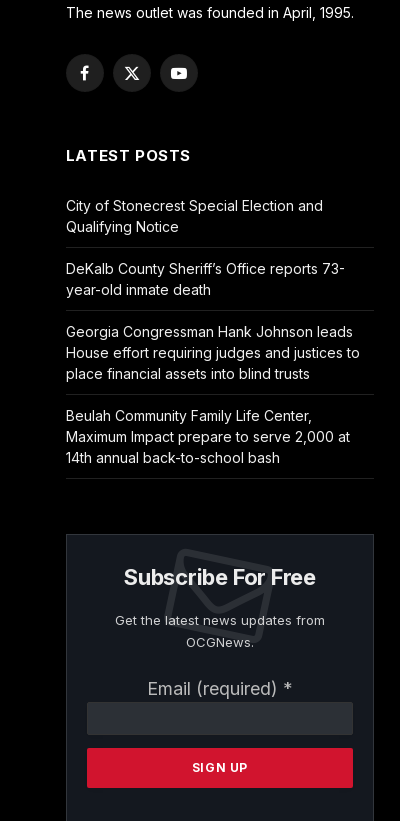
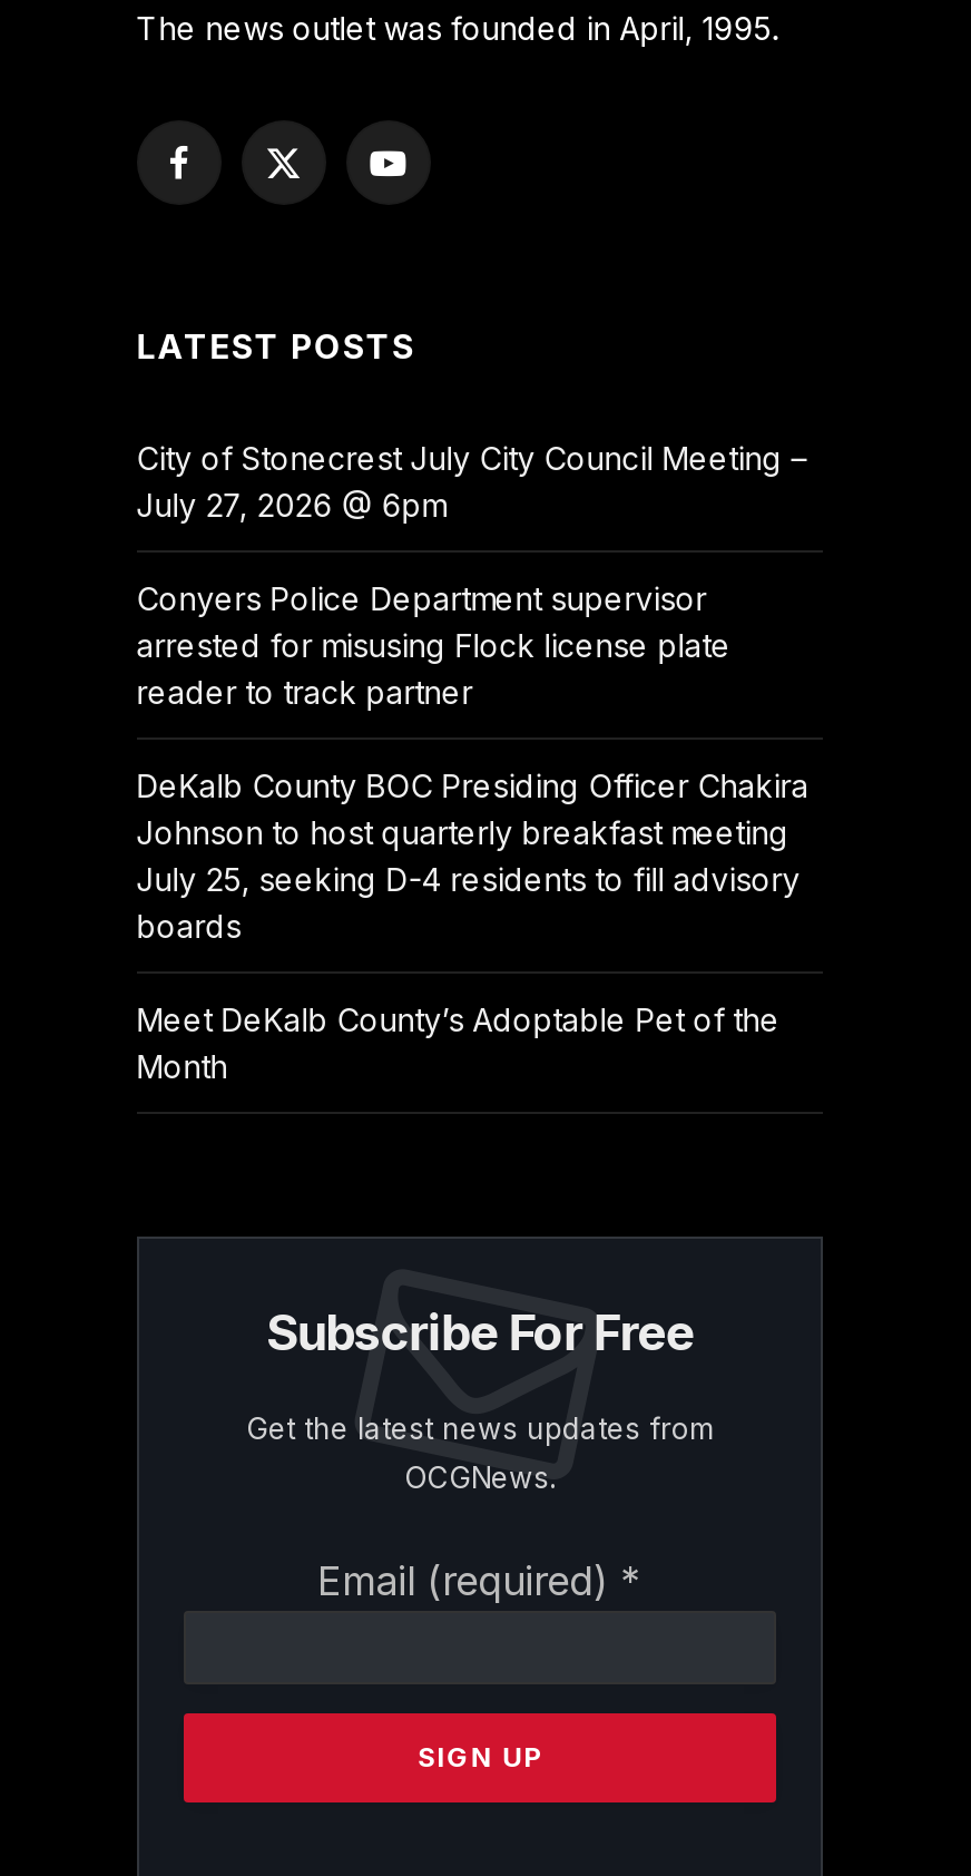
- City of Stonecrest Special Election and
- Qualifying Notice
+ City of Stonecrest July City Council Meeting –
+ July 27, 2026 @ 6pm

- DeKalb County Sheriff’s Office reports 73-
- year-old inmate death
+ Conyers Police Department supervisor
+ arrested for misusing Flock license plate
+ reader to track partner

- Georgia Congressman Hank Johnson leads
- House effort requiring judges and justices to
- place financial assets into blind trusts
+ DeKalb County BOC Presiding Officer Chakira
+ Johnson to host quarterly breakfast meeting
+ July 25, seeking D-4 residents to fill advisory
+ boards

- Beulah Community Family Life Center,
- Maximum Impact prepare to serve 2,000 at
- 14th annual back-to-school bash
+ Meet DeKalb County’s Adoptable Pet of the
+ Month
